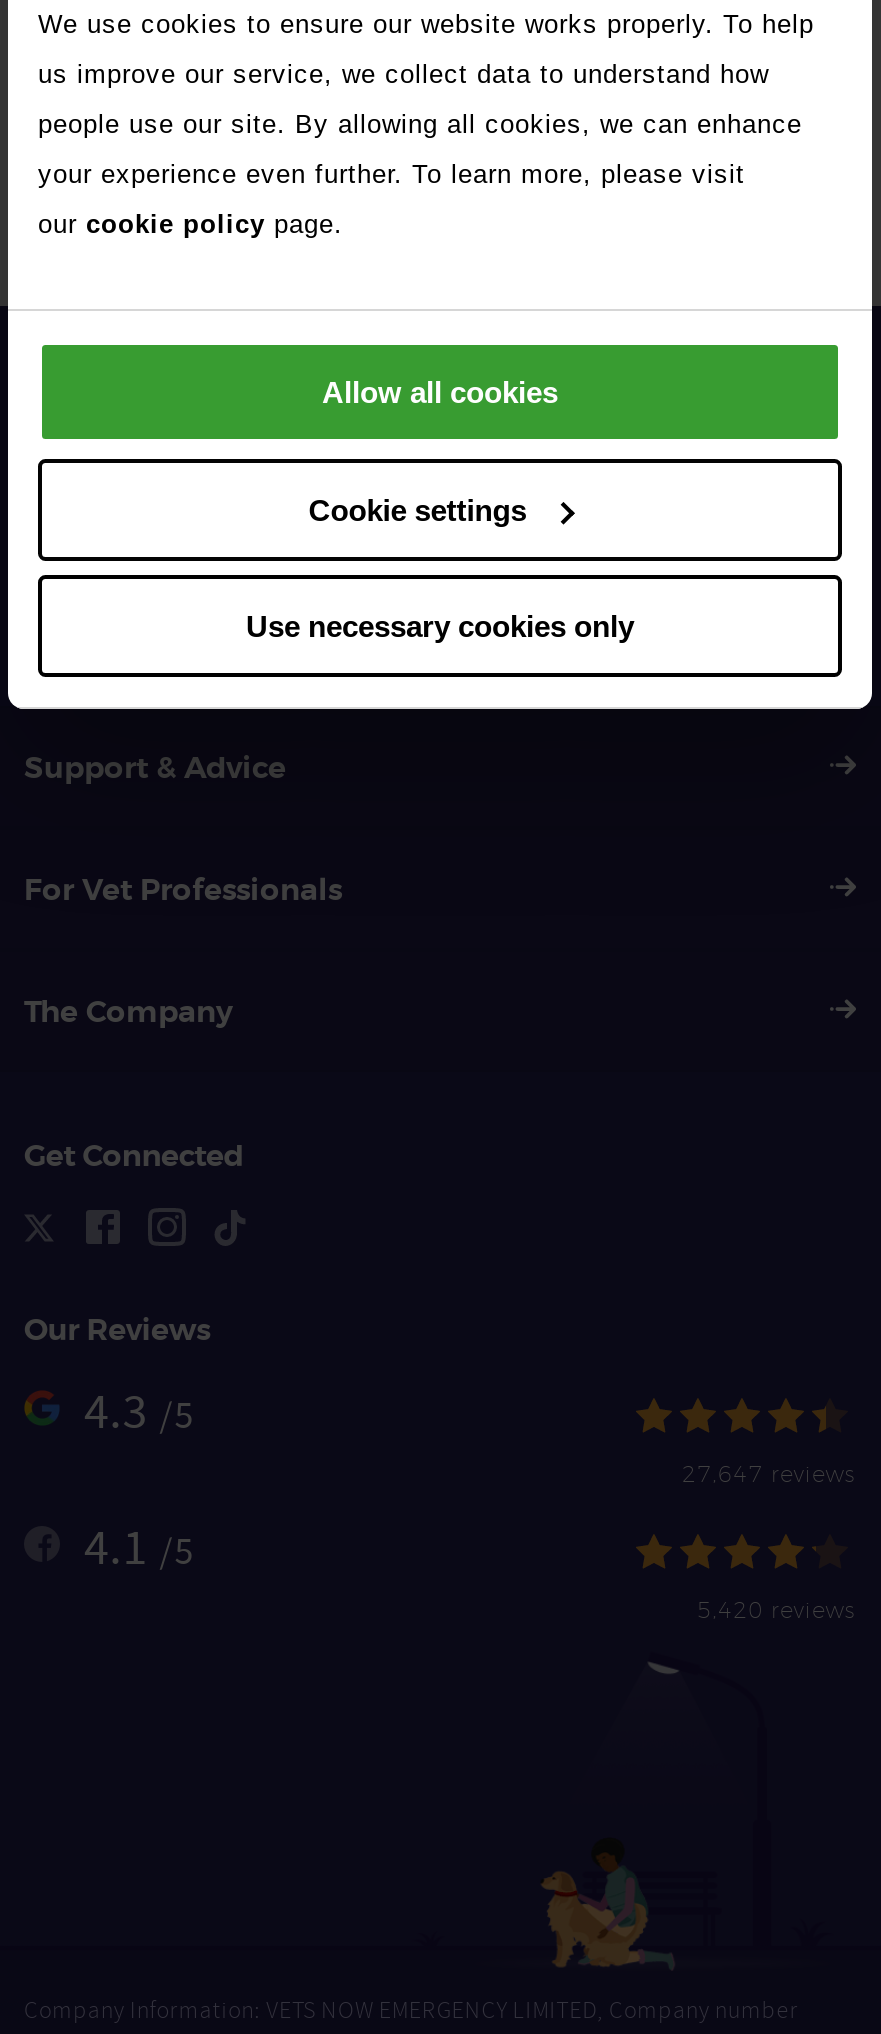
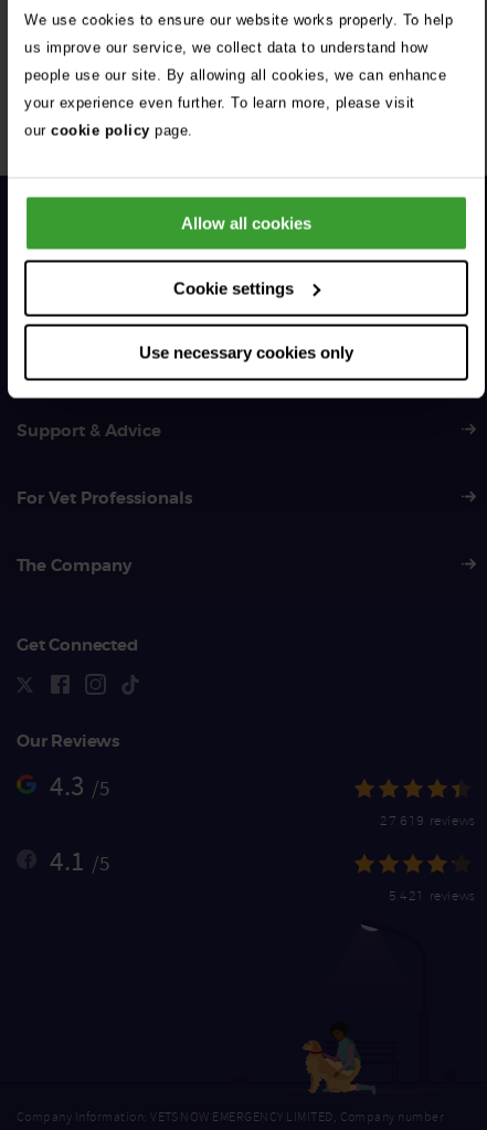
- 27,647 reviews
+ 27,619 reviews

- 5,420 reviews
+ 5,421 reviews
